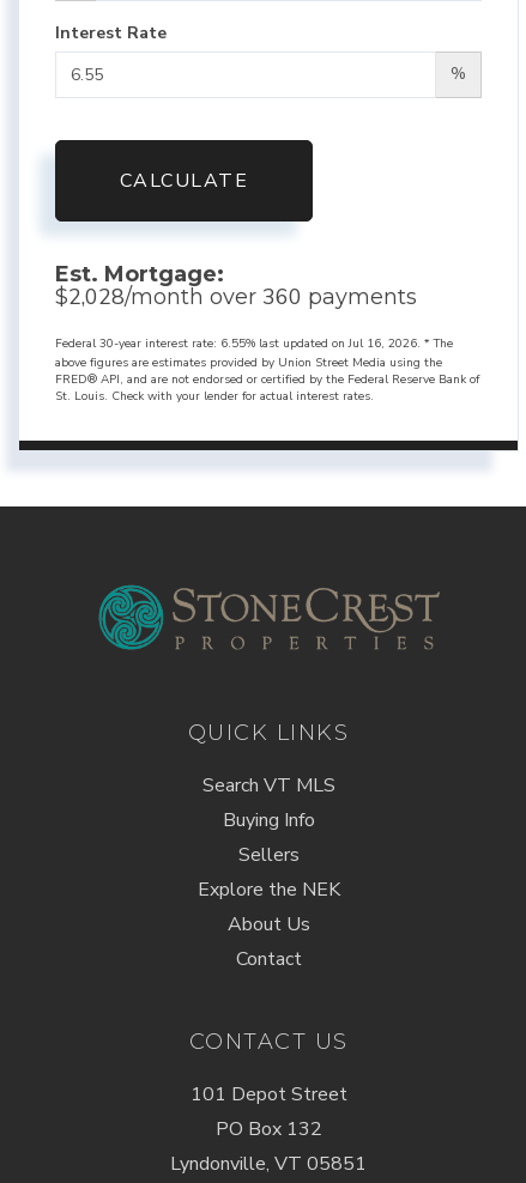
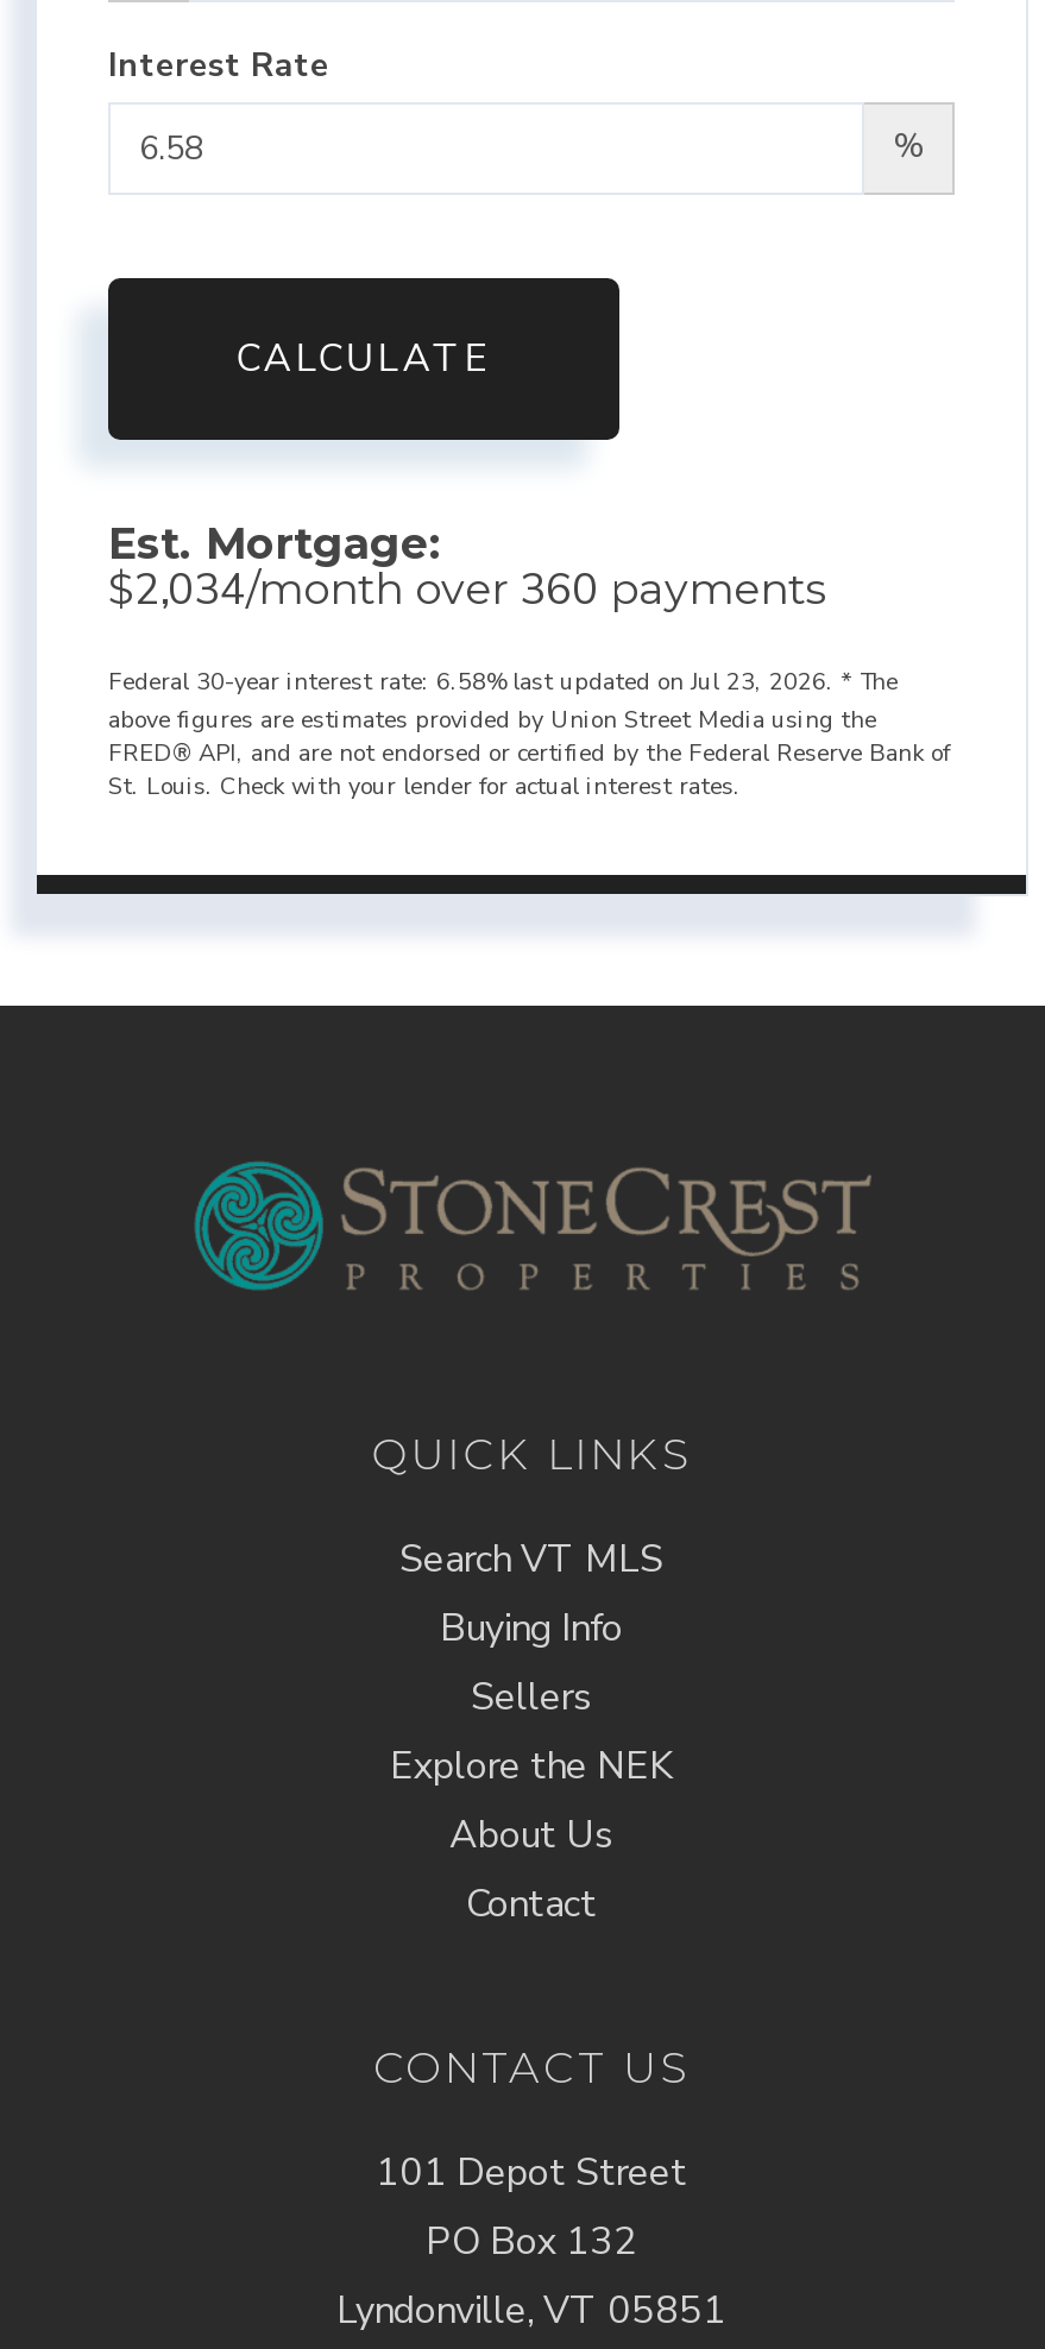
- $2,028/month over 360 payments
+ $2,034/month over 360 payments

- Federal 30-year interest rate: 6.55% last updated on Jul 16, 2026. * The
+ Federal 30-year interest rate: 6.58% last updated on Jul 23, 2026. * The
